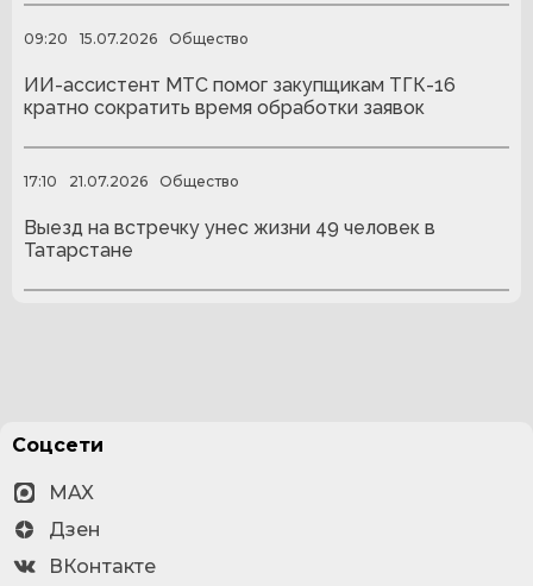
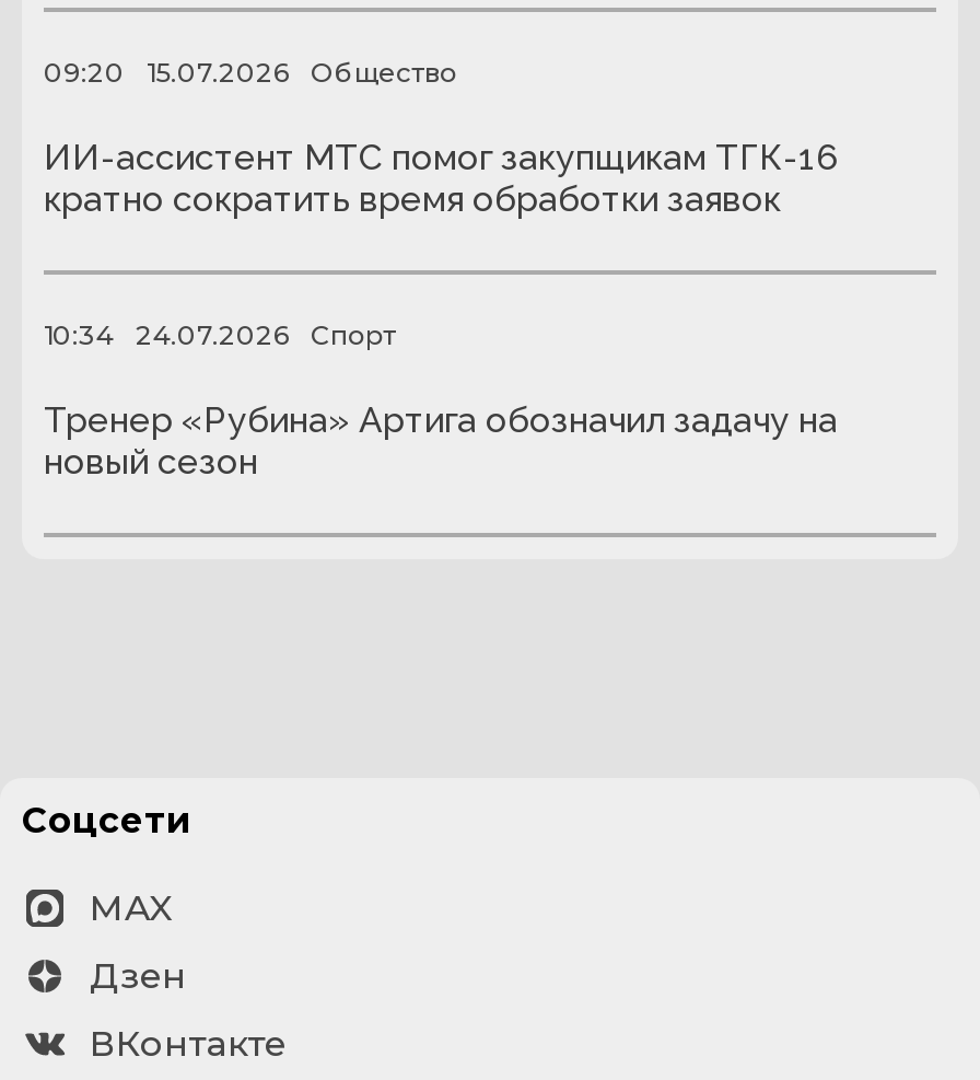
- 17:10
- 21.07.2026
- Общество
+ 10:34
+ 24.07.2026
+ Спорт

- Выезд на встречку унес жизни 49 человек в
- Татарстане
+ Тренер «Рубина» Артига обозначил задачу на
+ новый сезон
